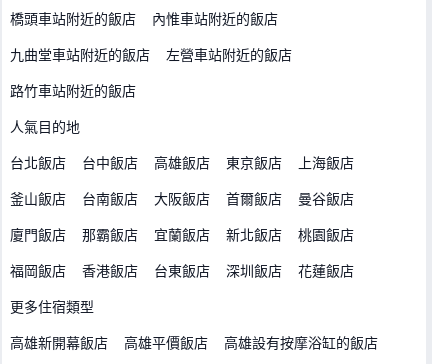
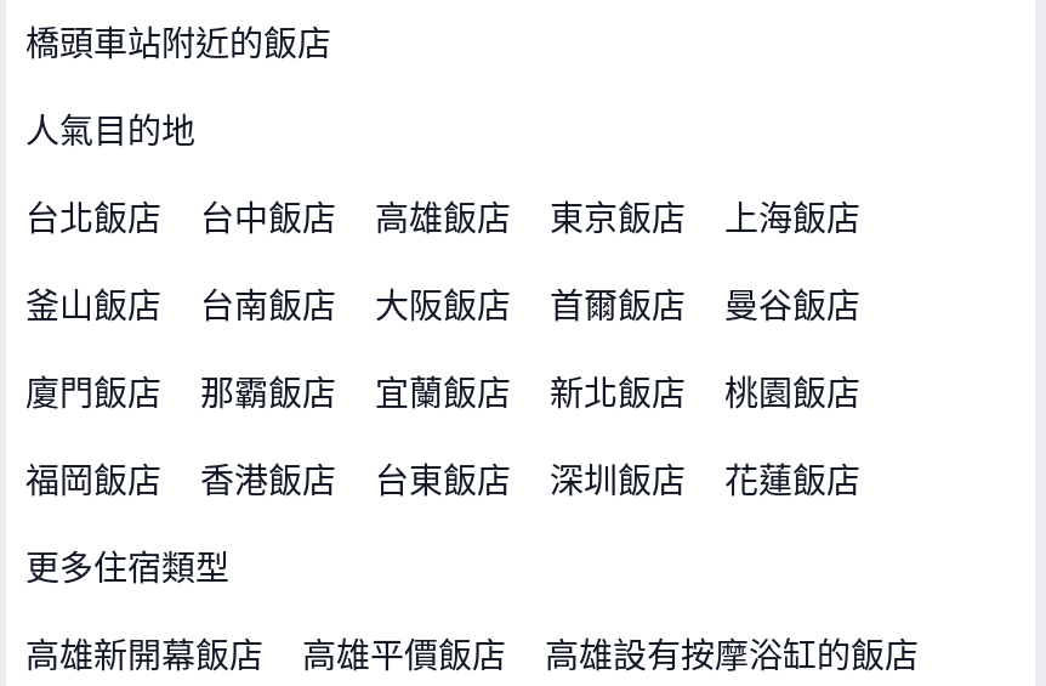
- 內惟車站附近的飯店
- 九曲堂車站附近的飯店
- 左營車站附近的飯店
- 路竹車站附近的飯店
